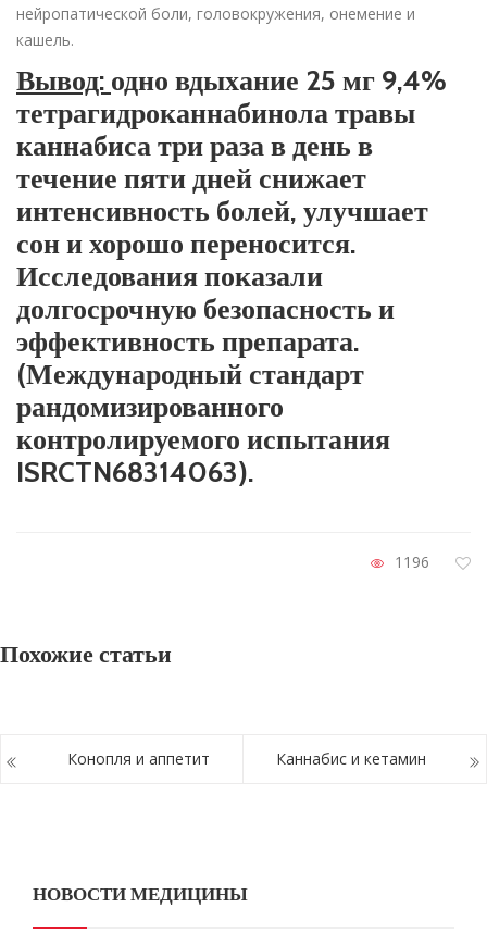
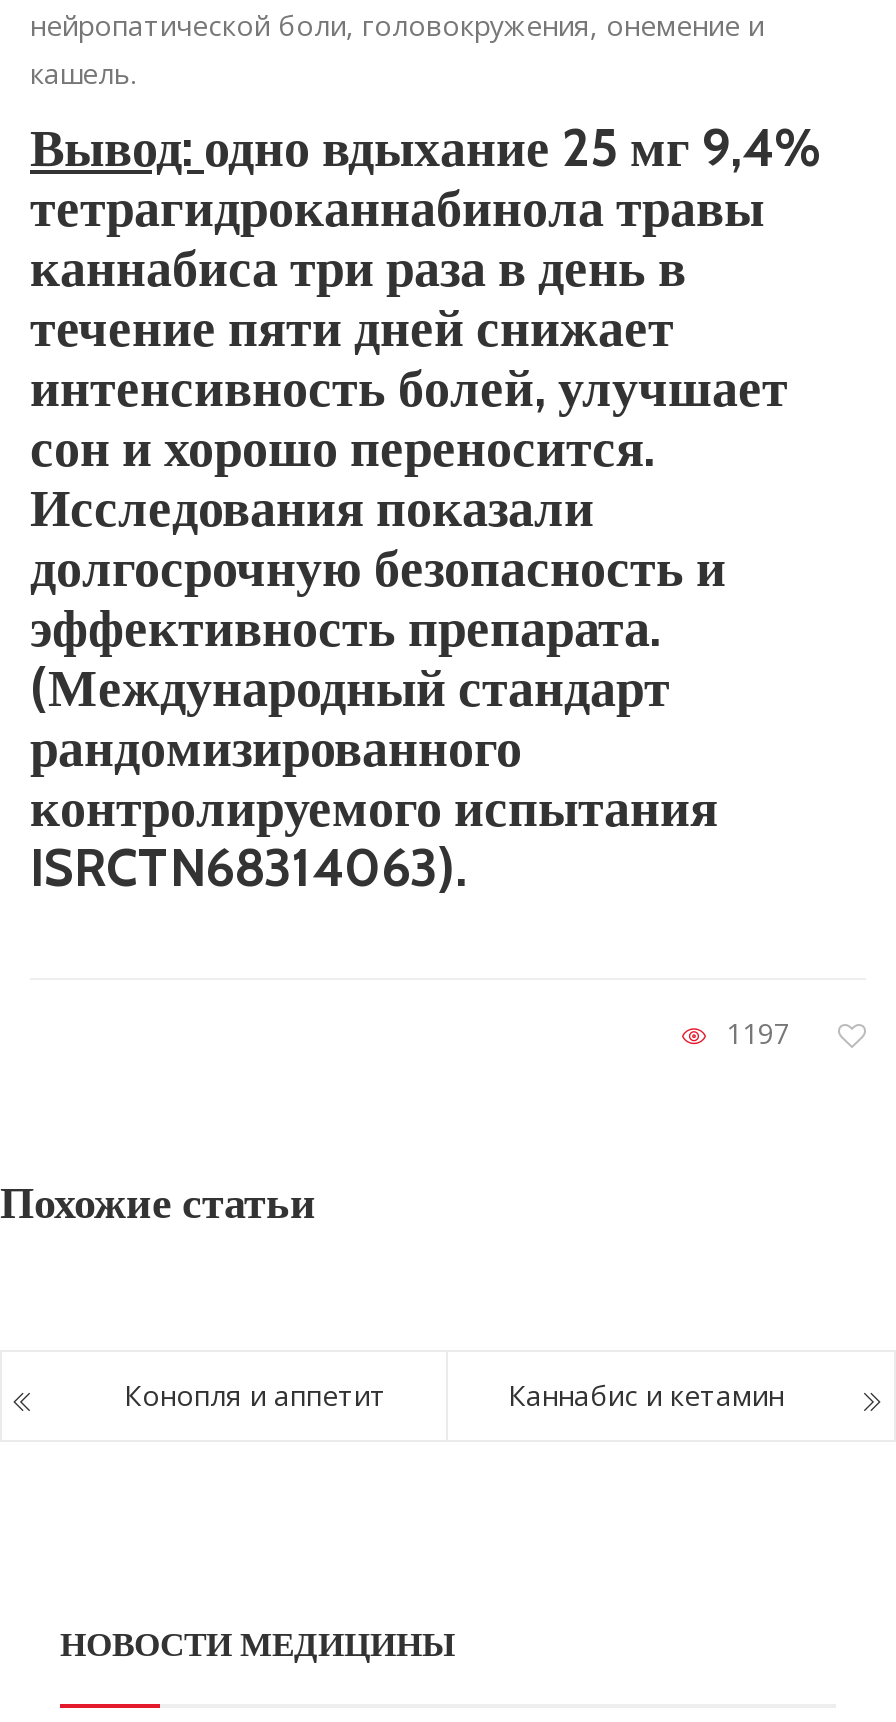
- 1196
+ 1197
